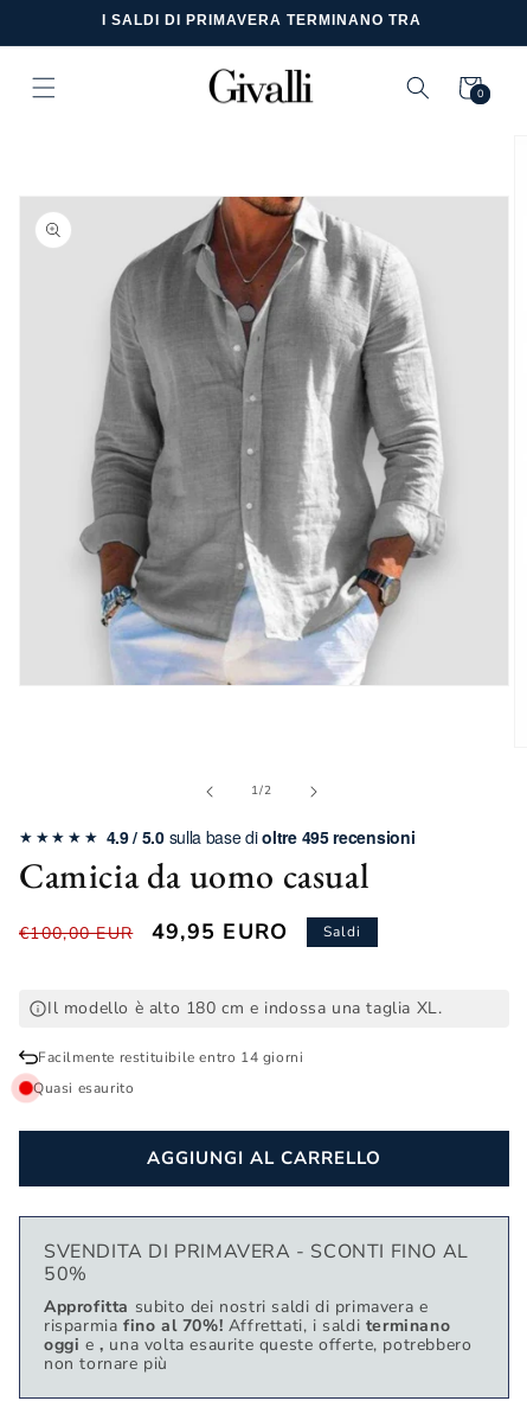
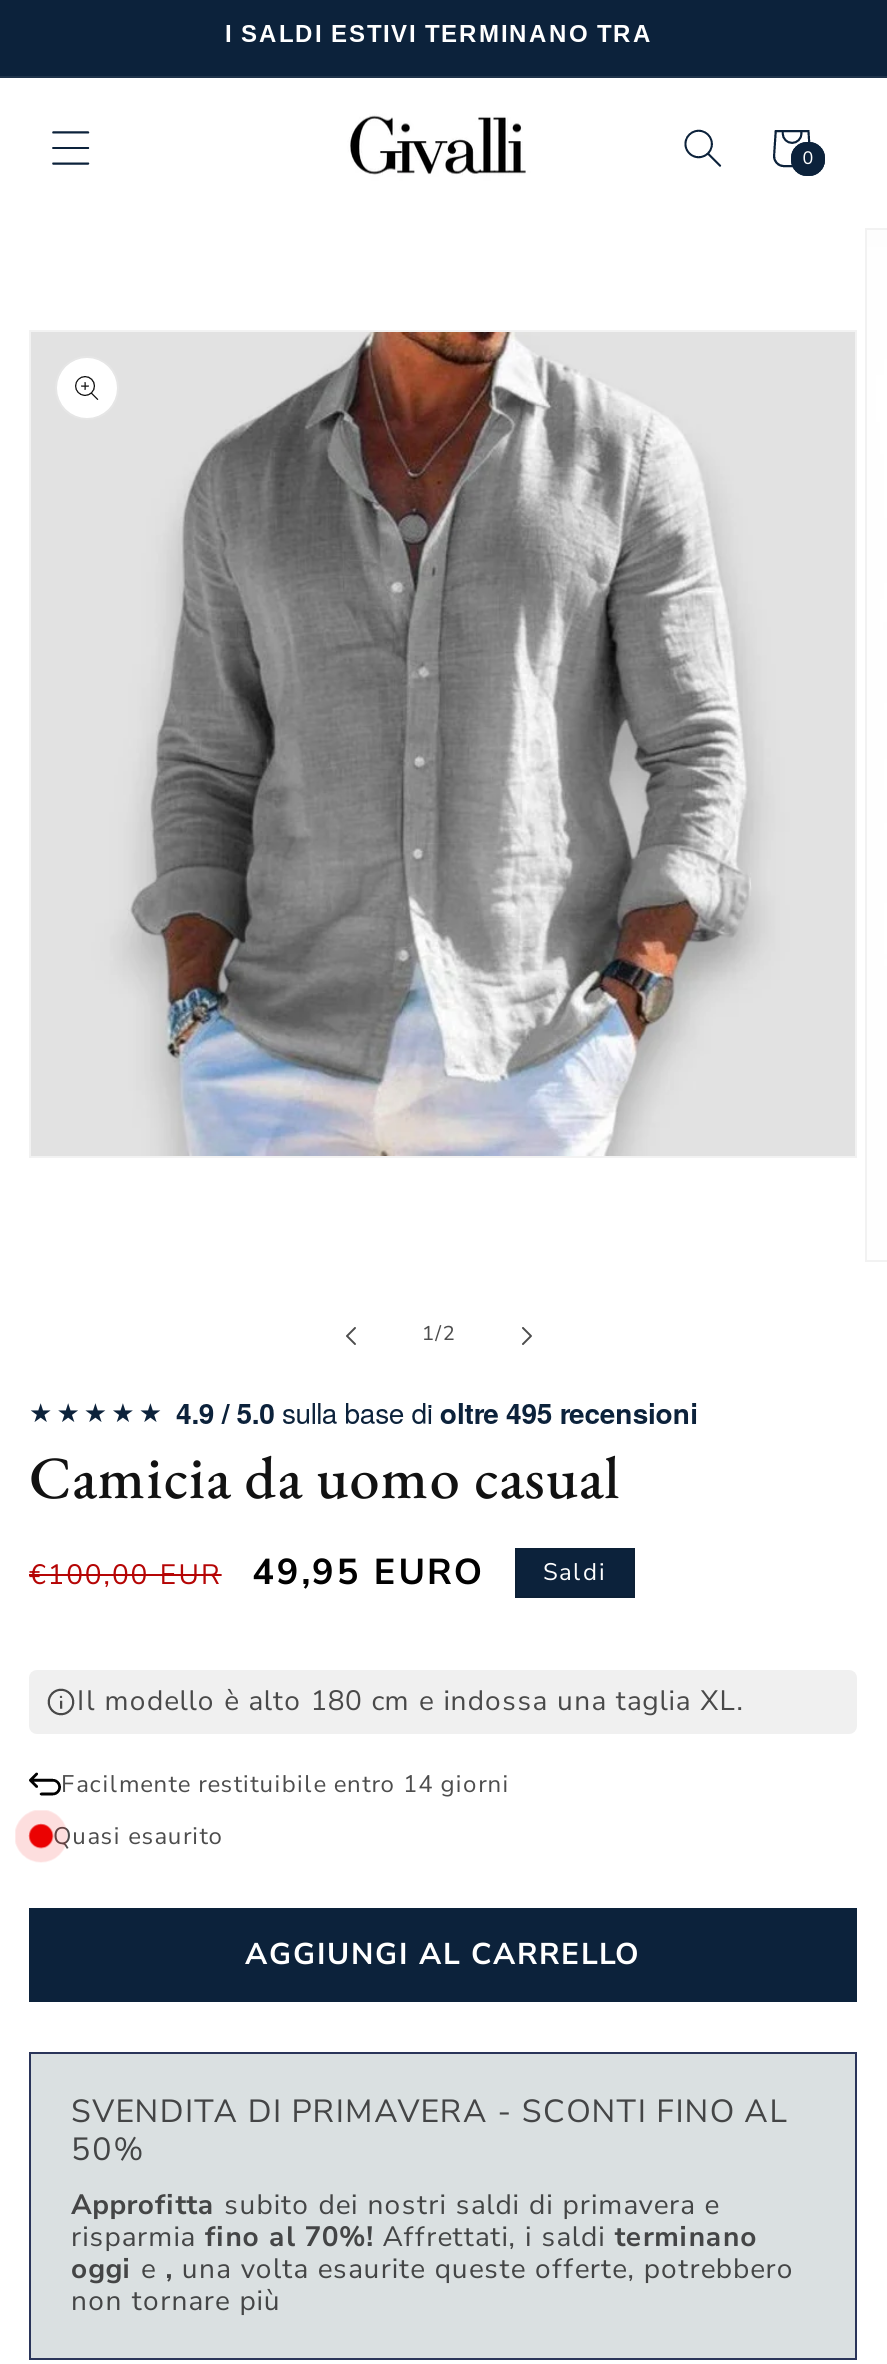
- I SALDI DI PRIMAVERA TERMINANO TRA
+ I SALDI ESTIVI TERMINANO TRA
